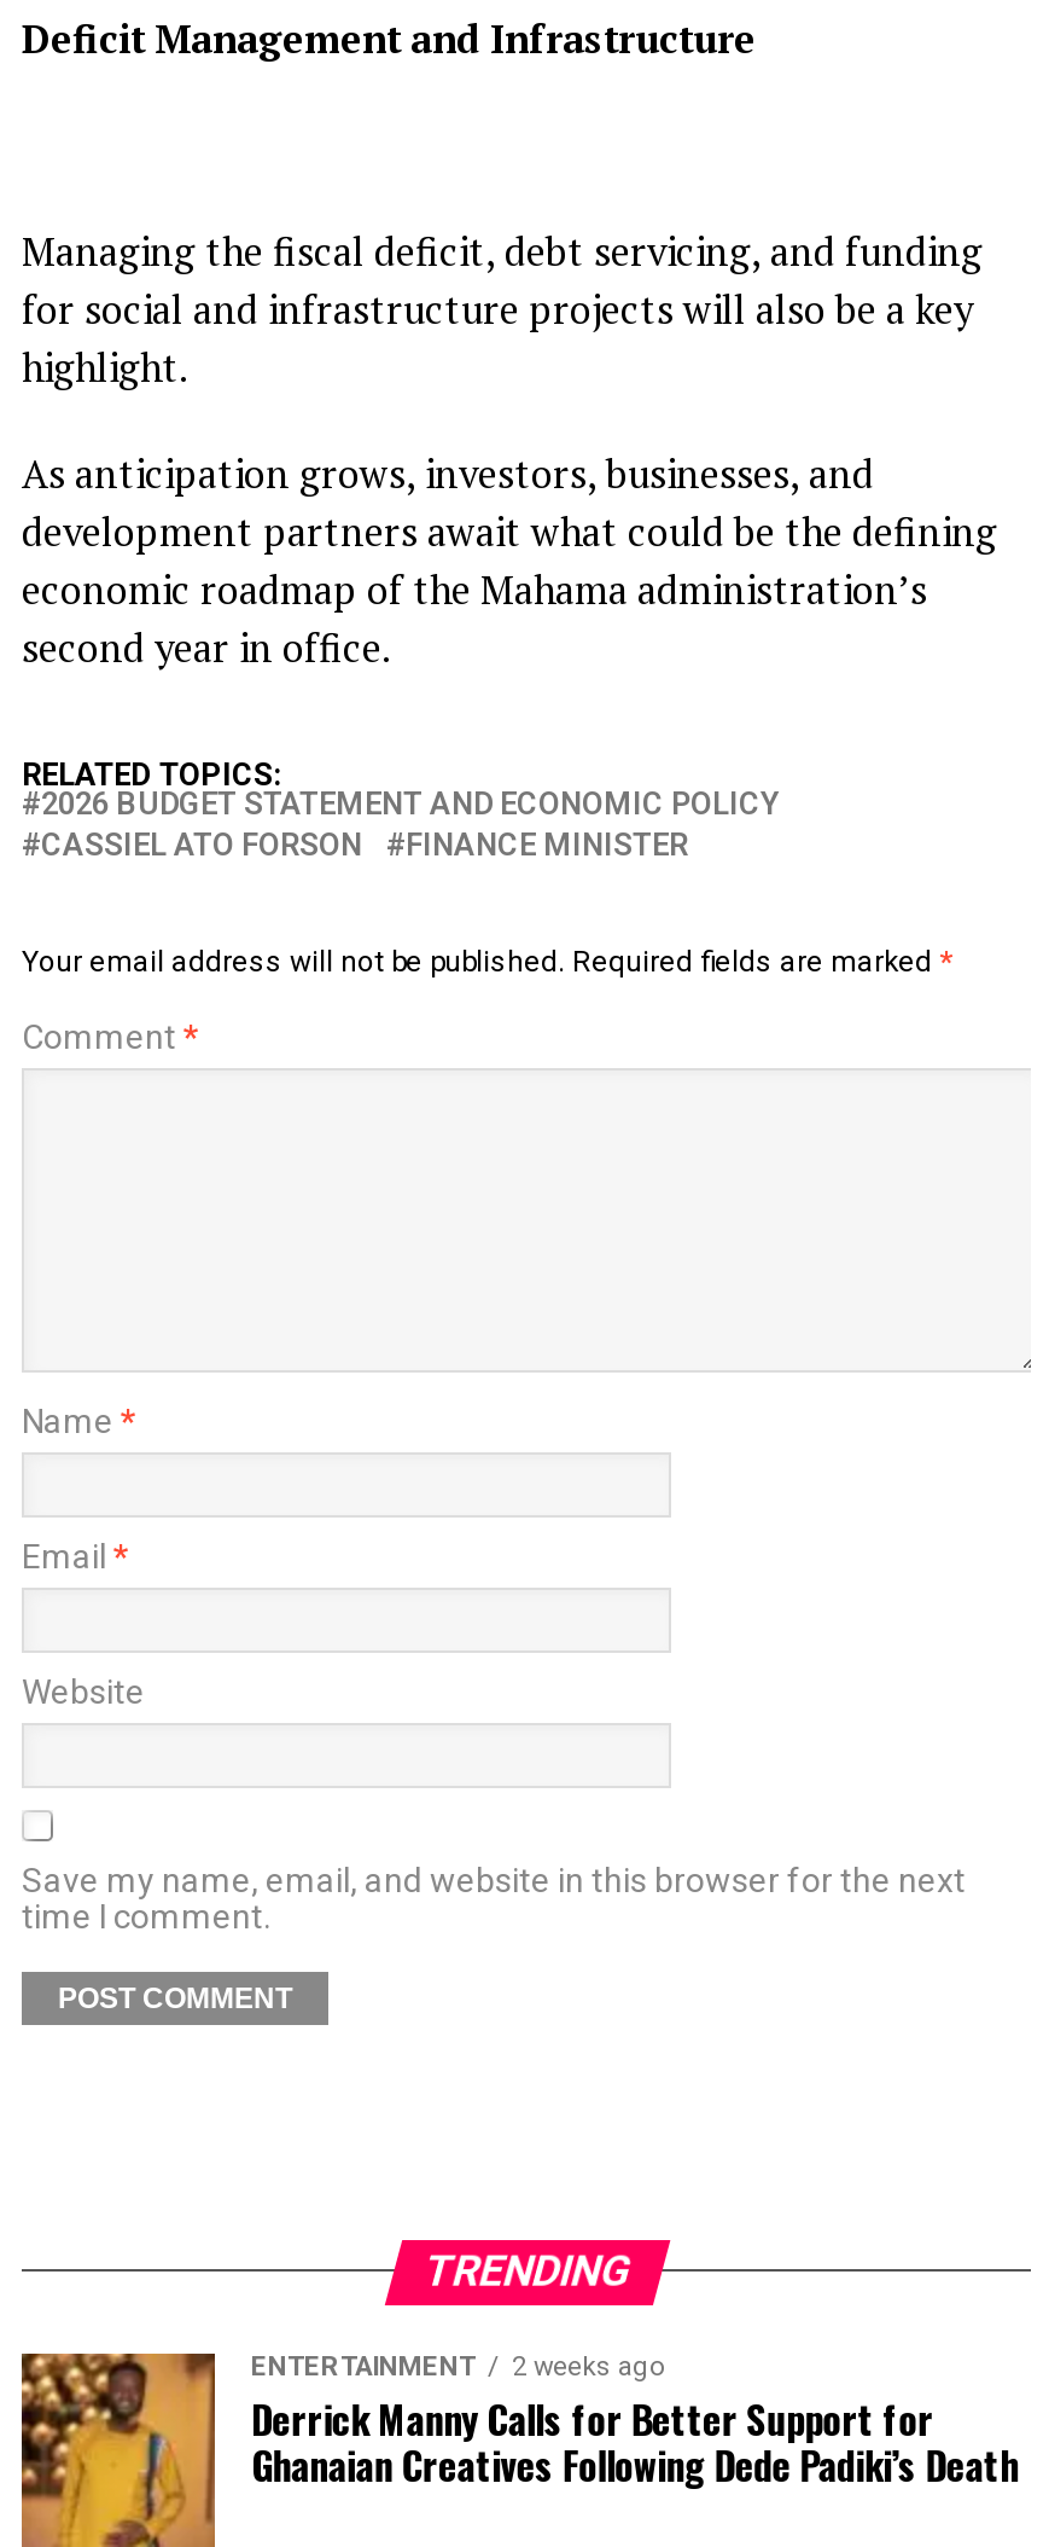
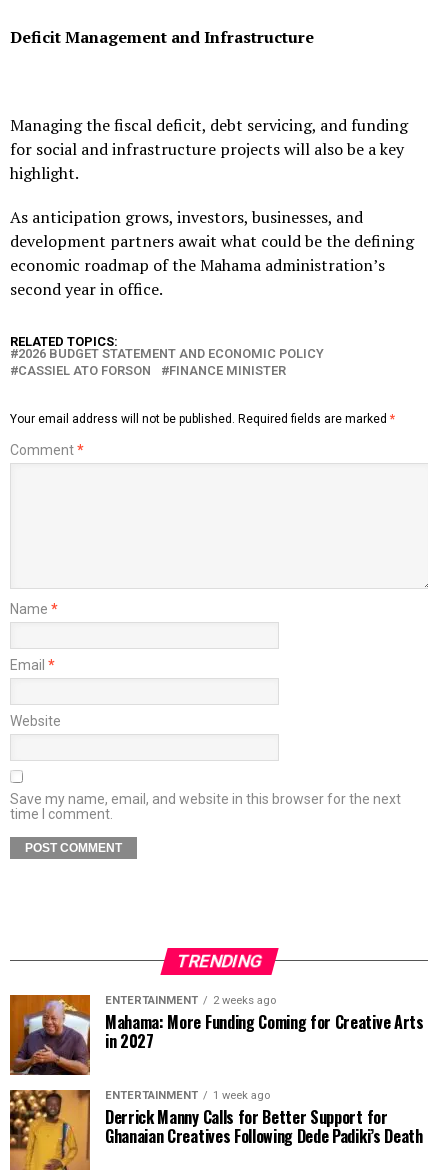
+ [image]
+ Mahama: More Funding Coming for Creative Arts
+ in 2027
+ ENTERTAINMENT
+ 1 week ago
